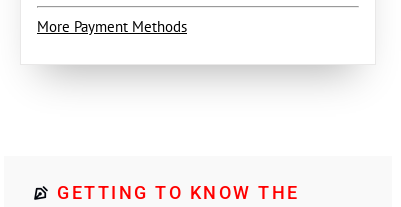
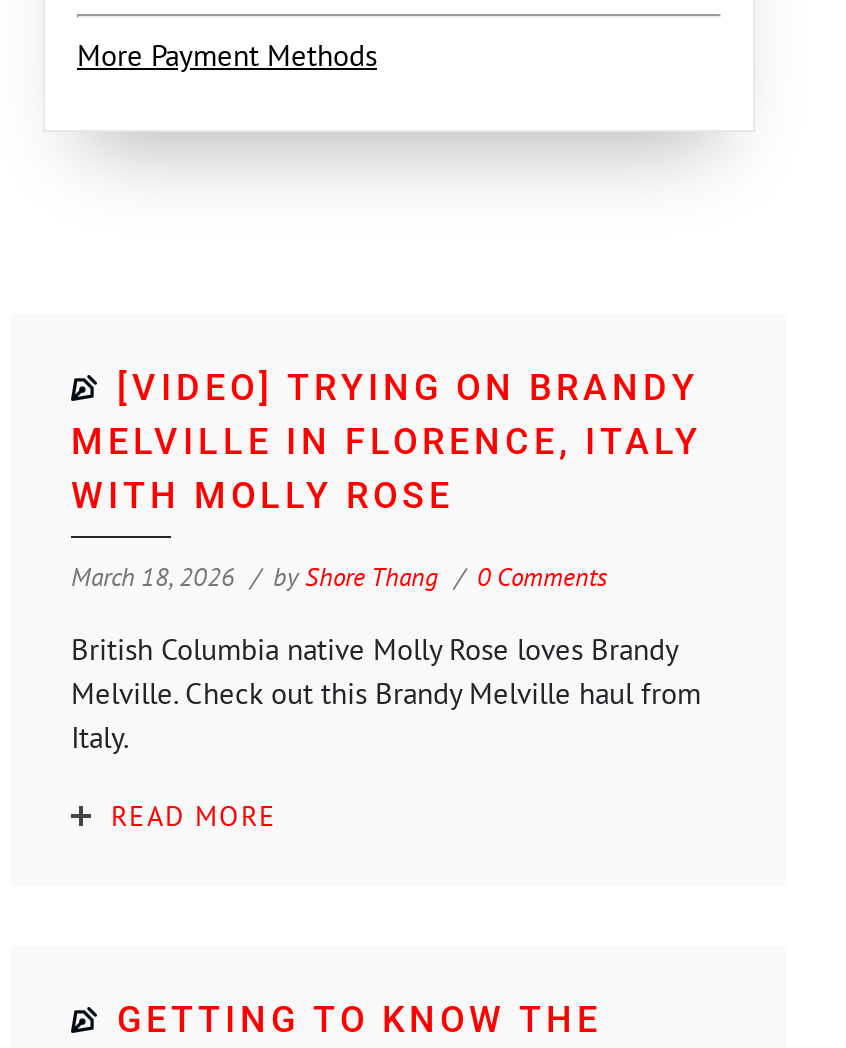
+ [VIDEO] TRYING ON BRANDY
+ MELVILLE IN FLORENCE, ITALY
+ WITH MOLLY ROSE
+ March 18, 2026
+ by Shore Thang
+ 0 Comments
+ British Columbia native Molly Rose loves Brandy
+ Melville. Check out this Brandy Melville haul from
+ Italy.
+ READ MORE
